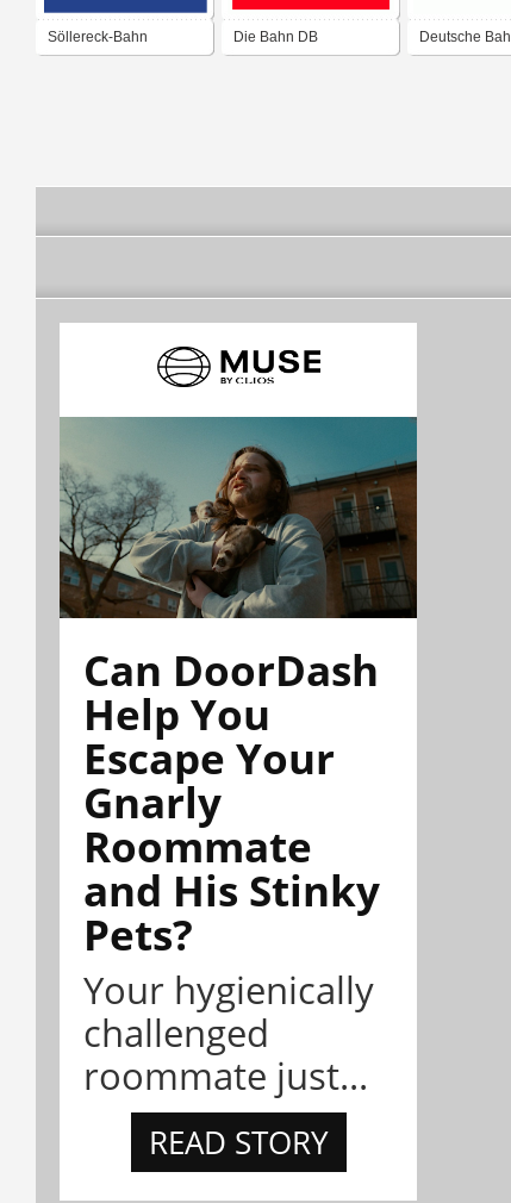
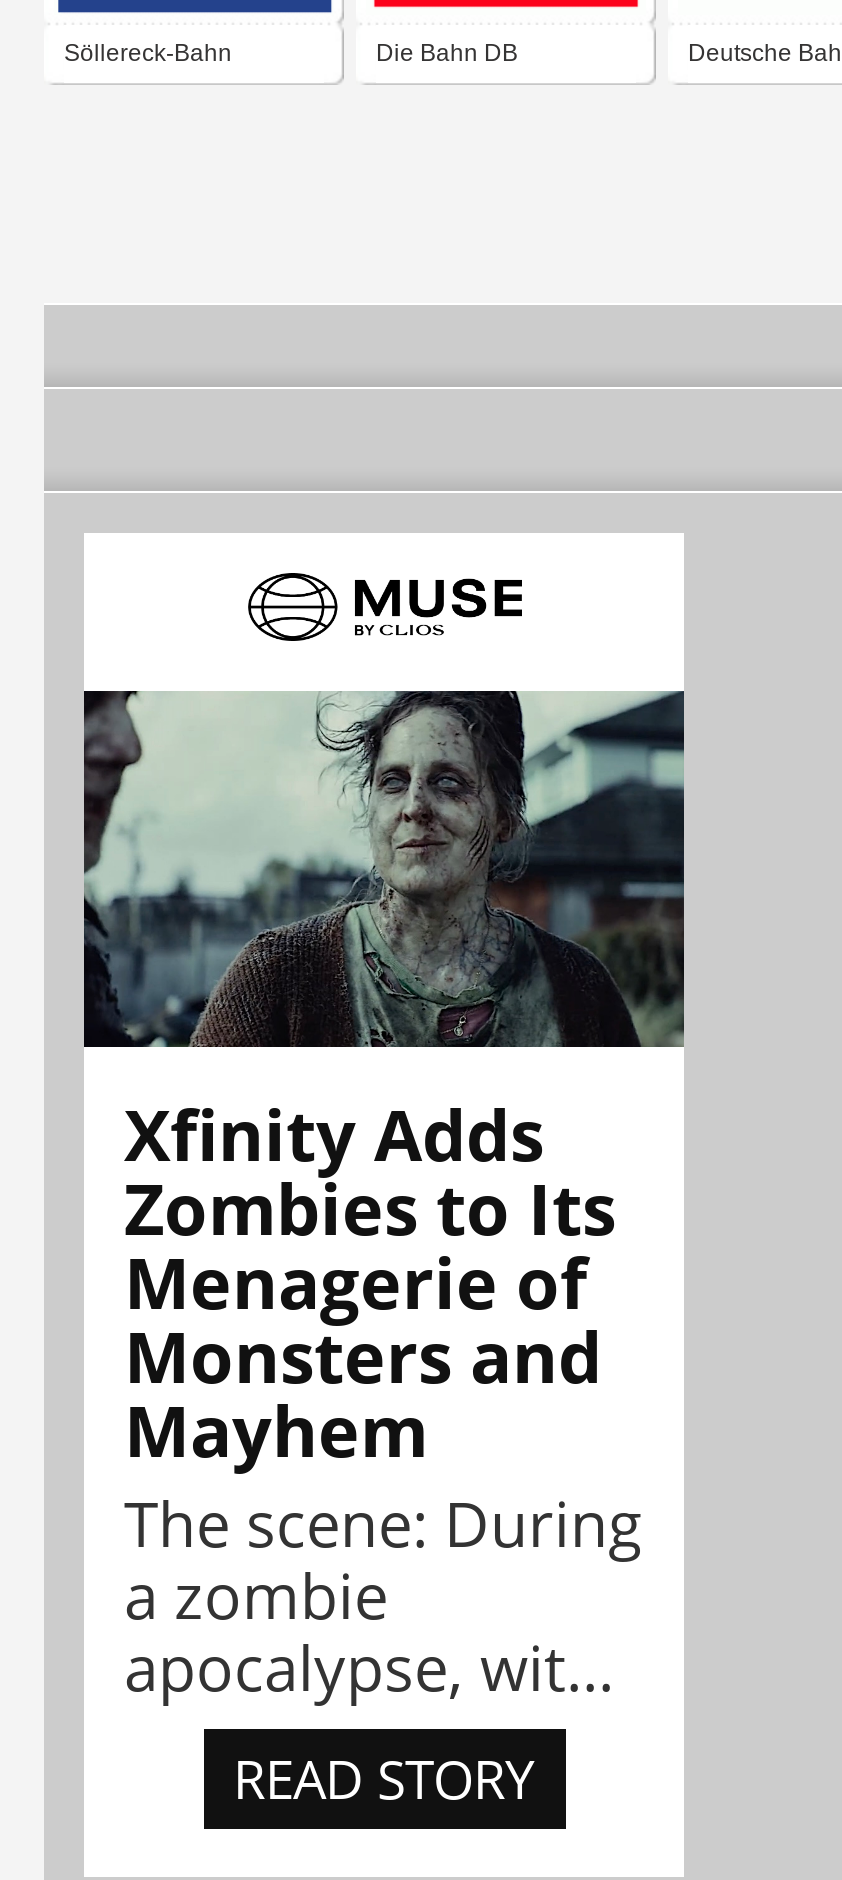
- [image]
- Can DoorDash
- Help You
- Escape Your
- Gnarly
- Roommate
- and His Stinky
- Pets?
- Your hygienically
- challenged
- roommate just...
+ [image]
+ Xfinity Adds
+ Zombies to Its
+ Menagerie of
+ Monsters and
+ Mayhem
+ The scene: During
+ a zombie
+ apocalypse, wit...
